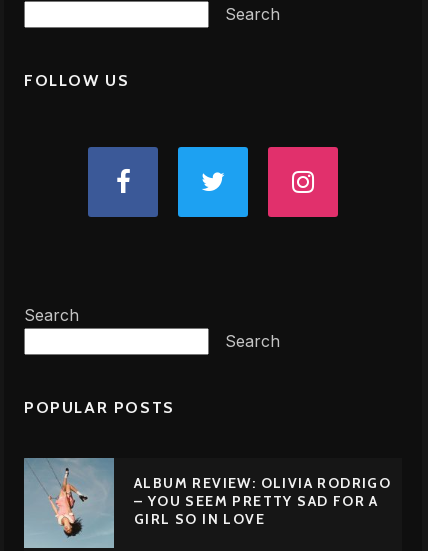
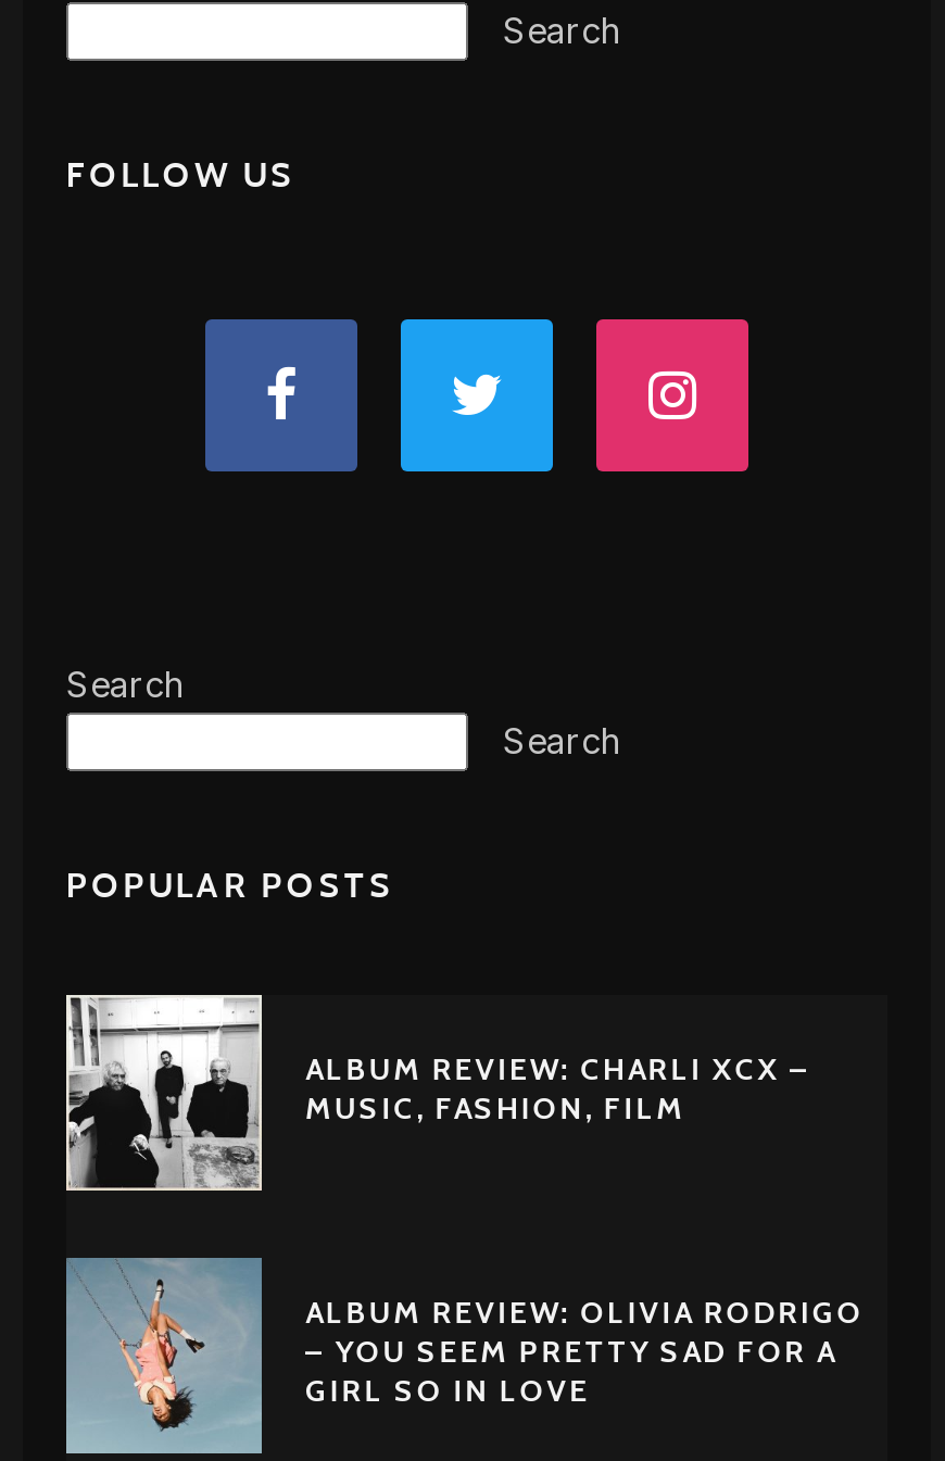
+ [image]
+ ALBUM REVIEW: CHARLI XCX –
+ MUSIC, FASHION, FILM
